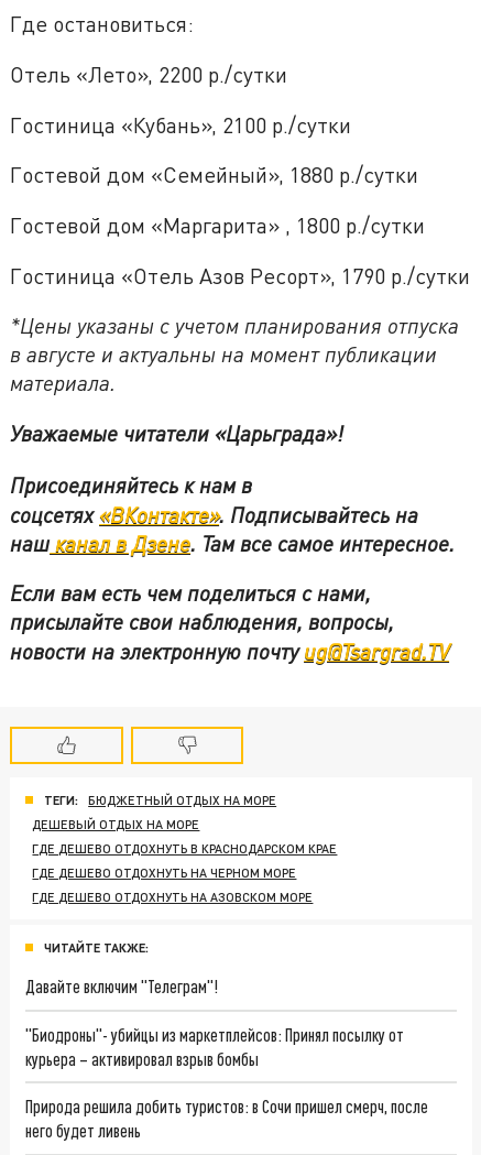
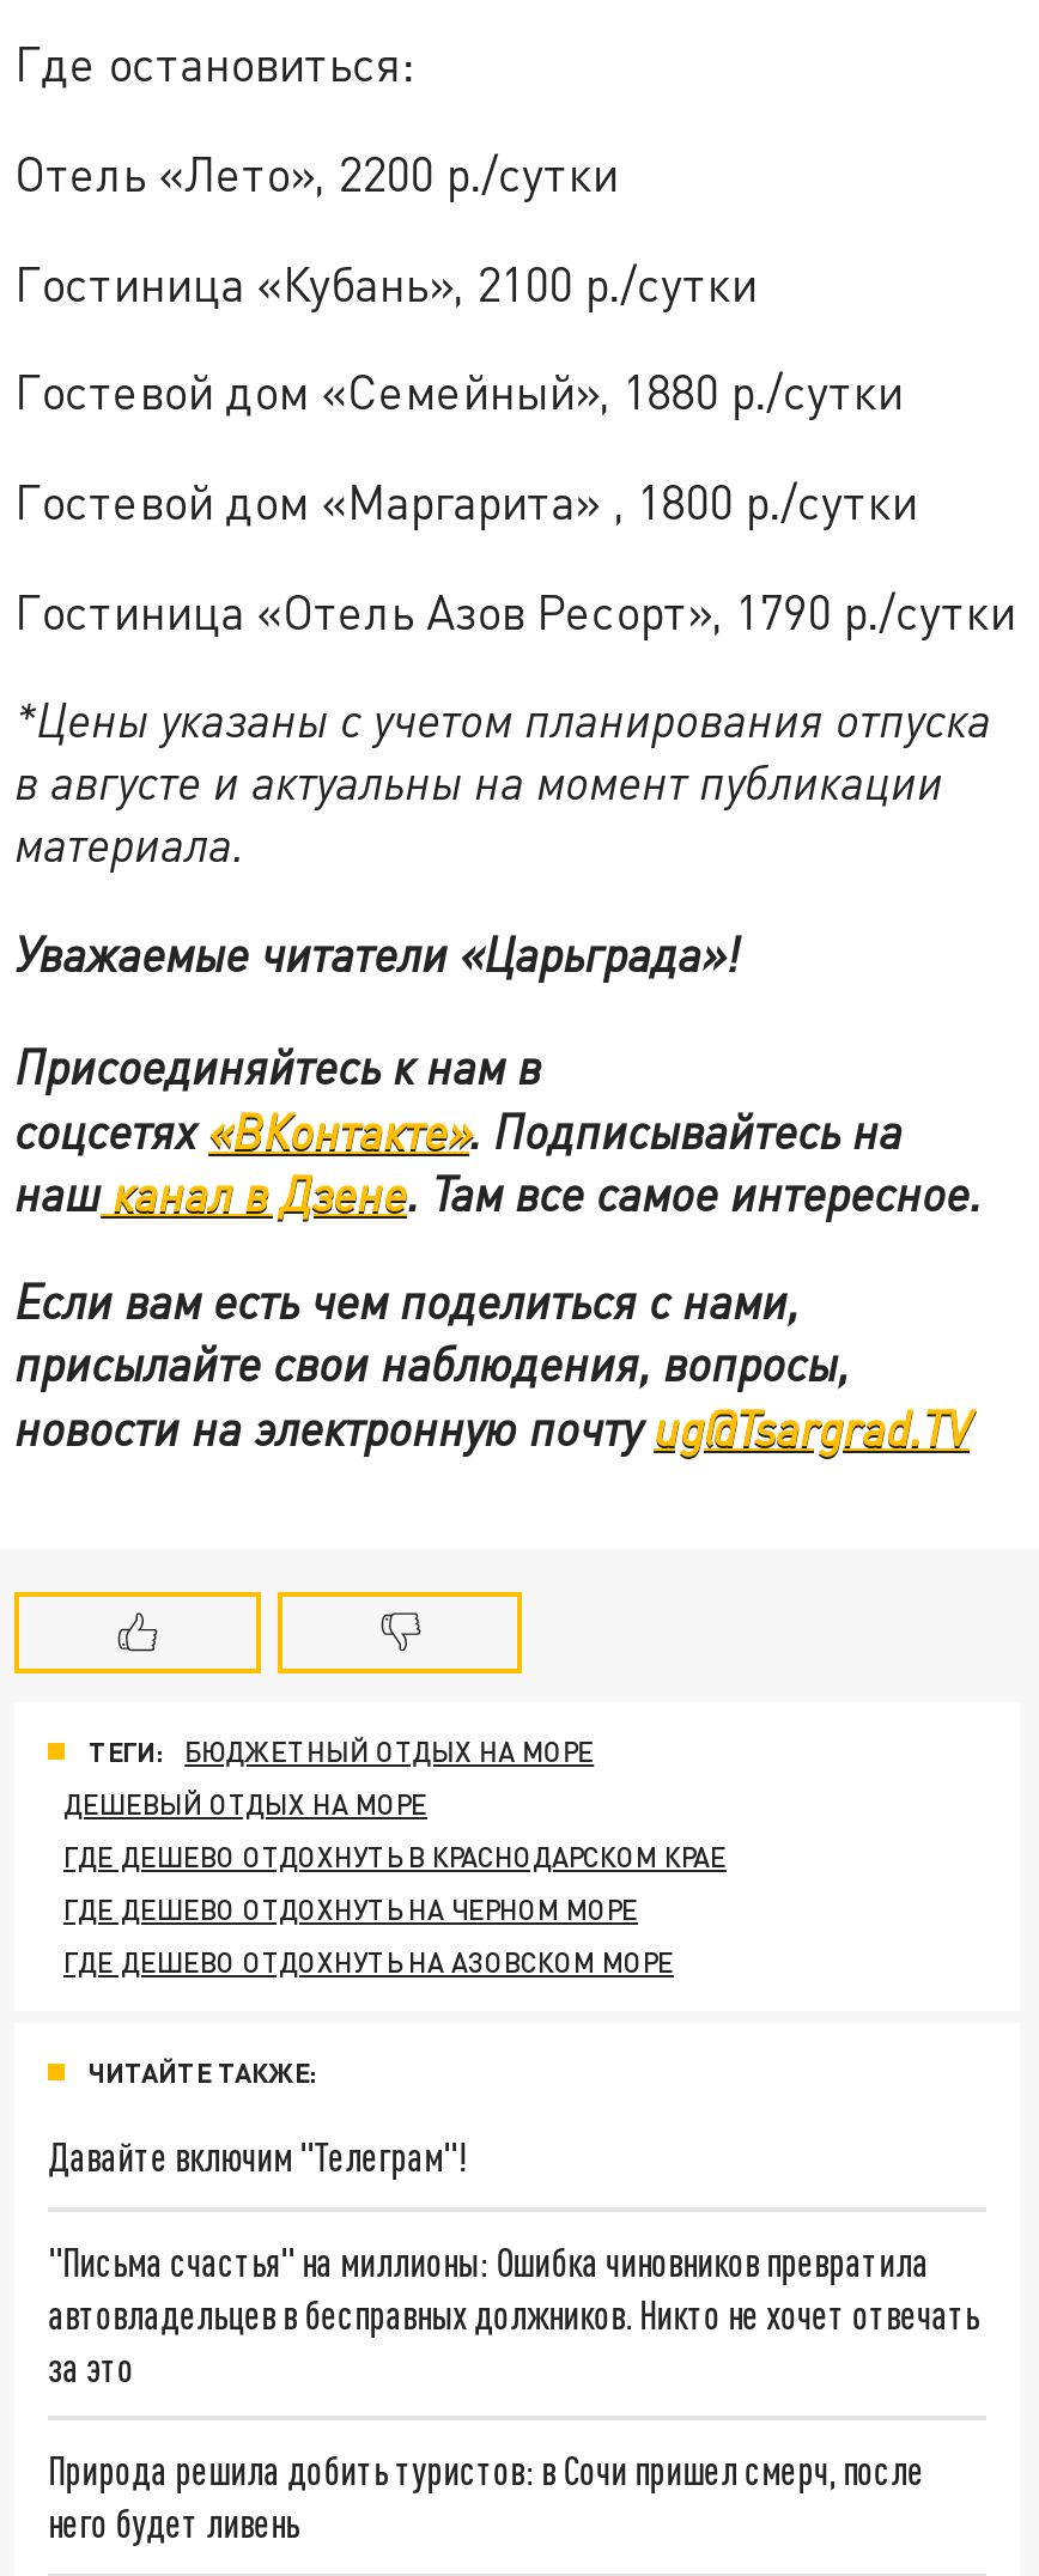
- "Биодроны"- убийцы из маркетплейсов: Принял посылку от
- курьера – активировал взрыв бомбы
+ "Письма счастья" на миллионы: Ошибка чиновников превратила
+ автовладельцев в бесправных должников. Никто не хочет отвечать
+ за это
